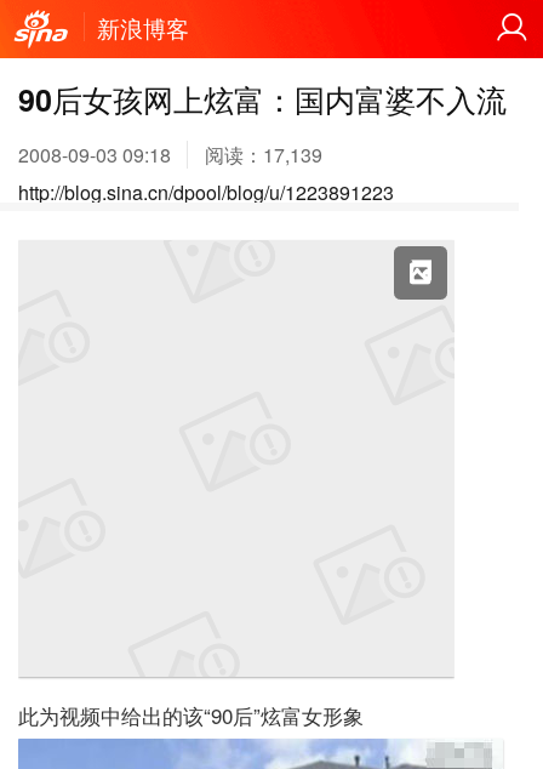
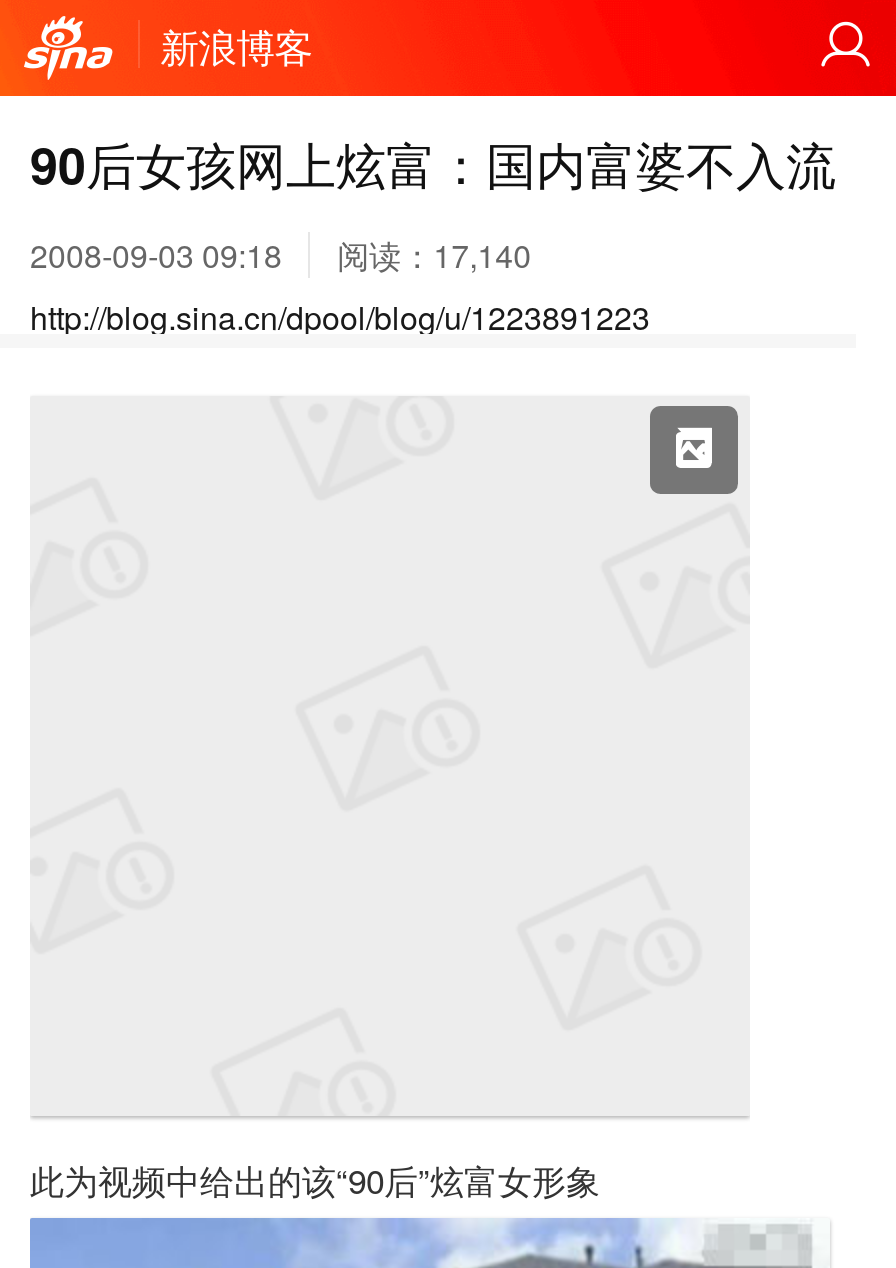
- 2008-09-03 09:18 阅读：17,139
+ 2008-09-03 09:18 阅读：17,140
